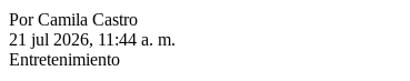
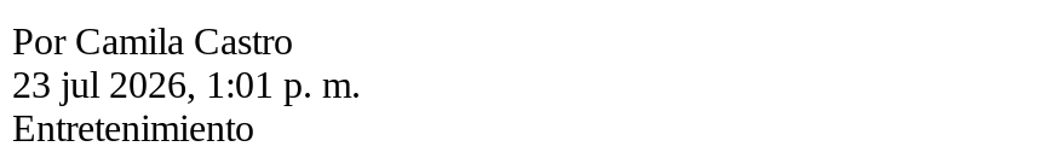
- 21 jul 2026, 11:44 a. m.
+ 23 jul 2026, 1:01 p. m.
